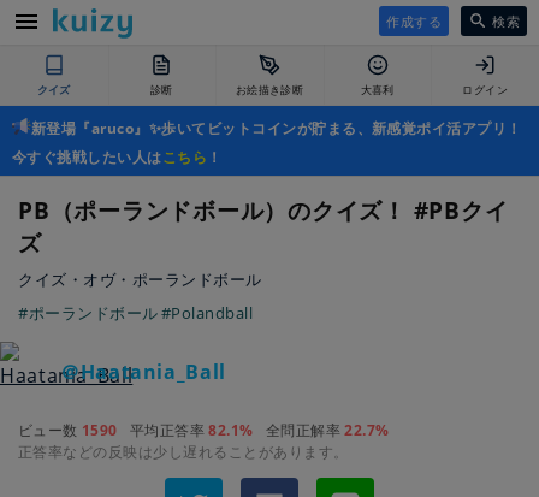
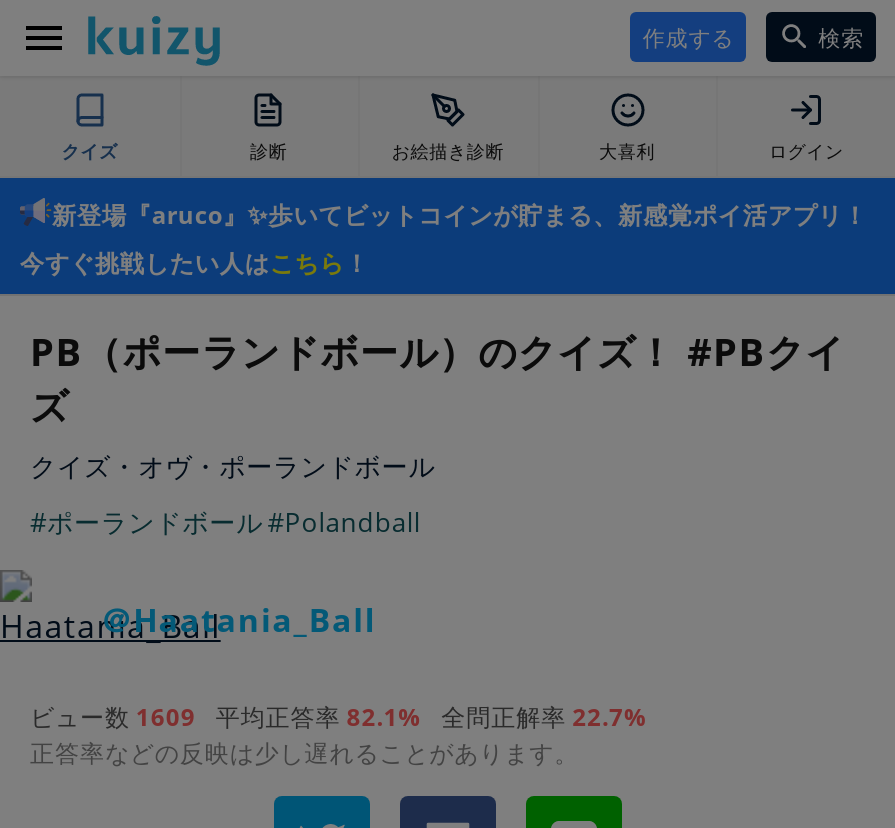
- ビュー数 1590 平均正答率 82.1% 全問正解率 22.7%
+ ビュー数 1609 平均正答率 82.1% 全問正解率 22.7%
